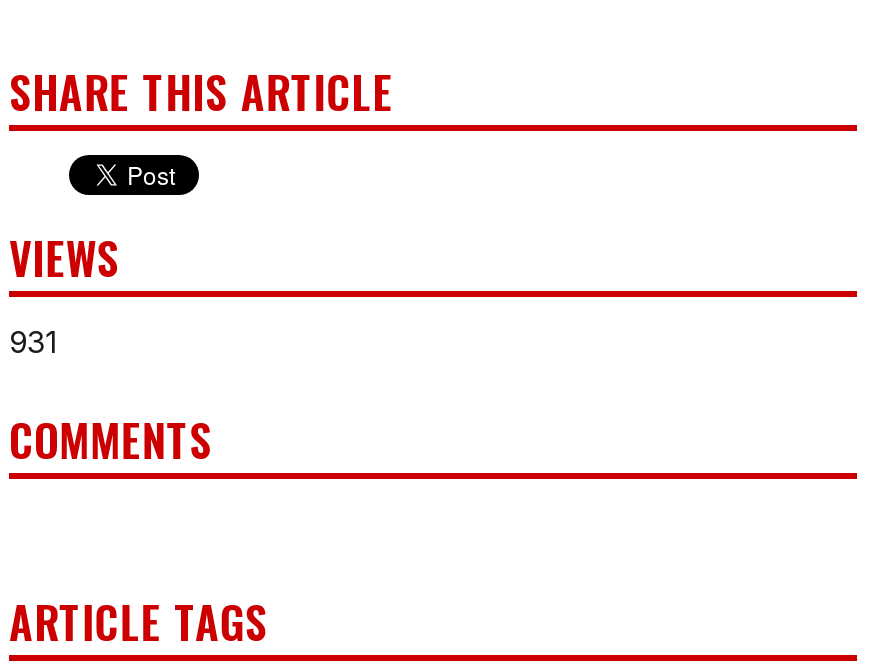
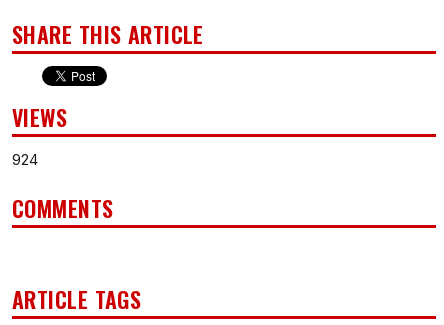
- 931
+ 924
